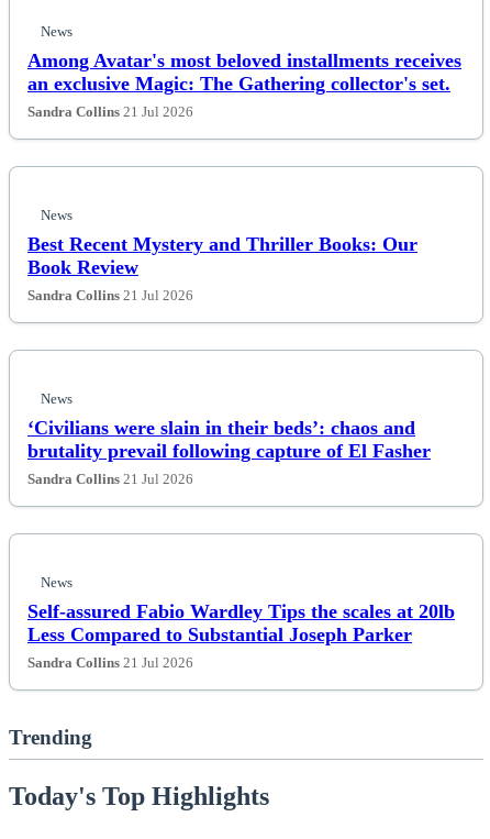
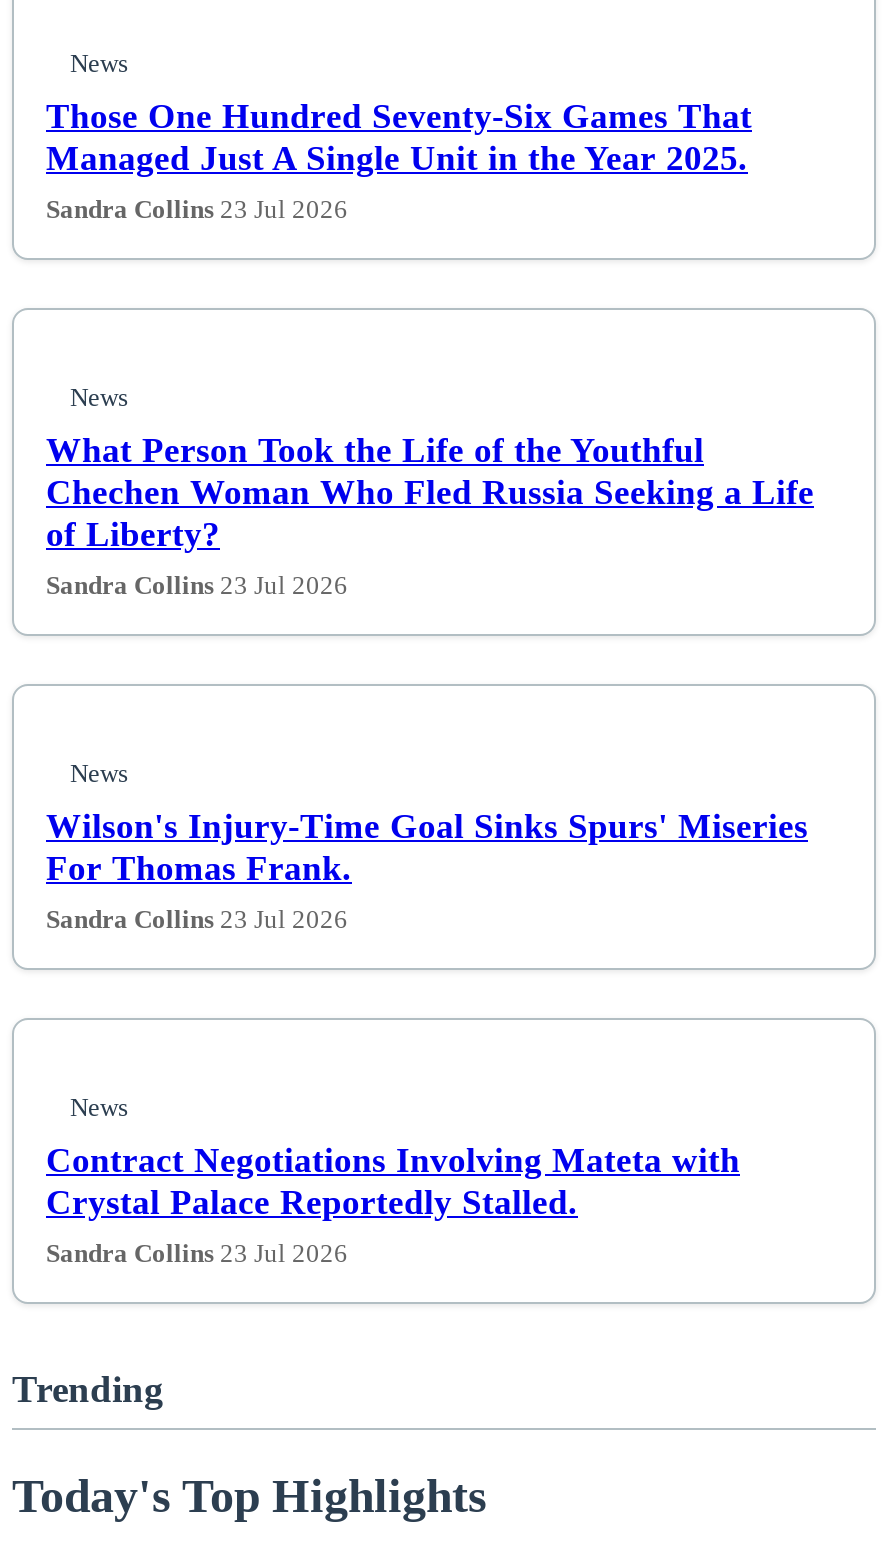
- Among Avatar's most beloved installments receives
- an exclusive Magic: The Gathering collector's set.
- Sandra Collins 21 Jul 2026
+ Those One Hundred Seventy-Six Games That
+ Managed Just A Single Unit in the Year 2025.
+ Sandra Collins 23 Jul 2026

- Best Recent Mystery and Thriller Books: Our
- Book Review
- Sandra Collins 21 Jul 2026
+ What Person Took the Life of the Youthful
+ Chechen Woman Who Fled Russia Seeking a Life
+ of Liberty?
+ Sandra Collins 23 Jul 2026

- ‘Civilians were slain in their beds’: chaos and
- brutality prevail following capture of El Fasher
- Sandra Collins 21 Jul 2026
+ Wilson's Injury-Time Goal Sinks Spurs' Miseries
+ For Thomas Frank.
+ Sandra Collins 23 Jul 2026

- Self-assured Fabio Wardley Tips the scales at 20lb
- Less Compared to Substantial Joseph Parker
- Sandra Collins 21 Jul 2026
+ Contract Negotiations Involving Mateta with
+ Crystal Palace Reportedly Stalled.
+ Sandra Collins 23 Jul 2026
